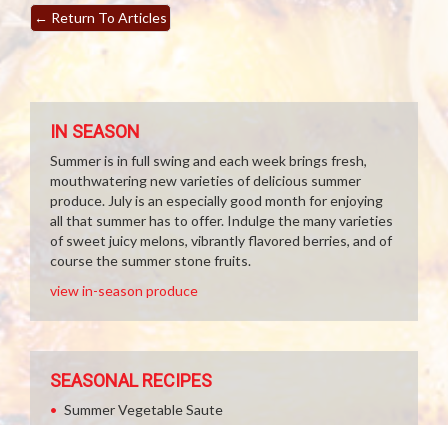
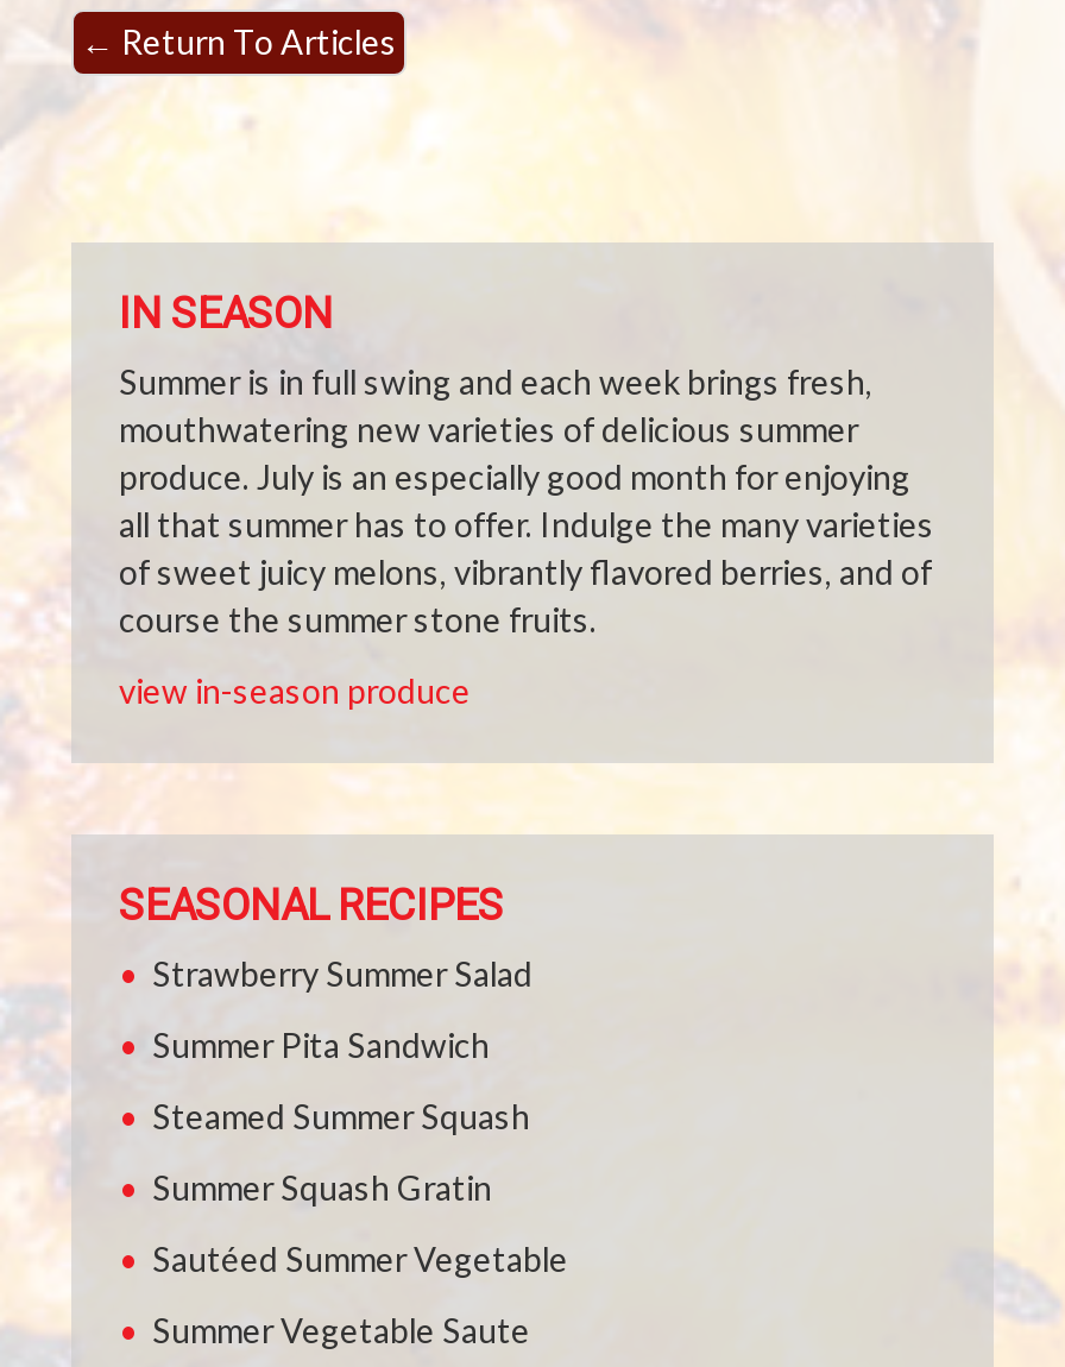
+ Strawberry Summer Salad
+ Summer Pita Sandwich
+ Steamed Summer Squash
+ Summer Squash Gratin
+ Sautéed Summer Vegetable
